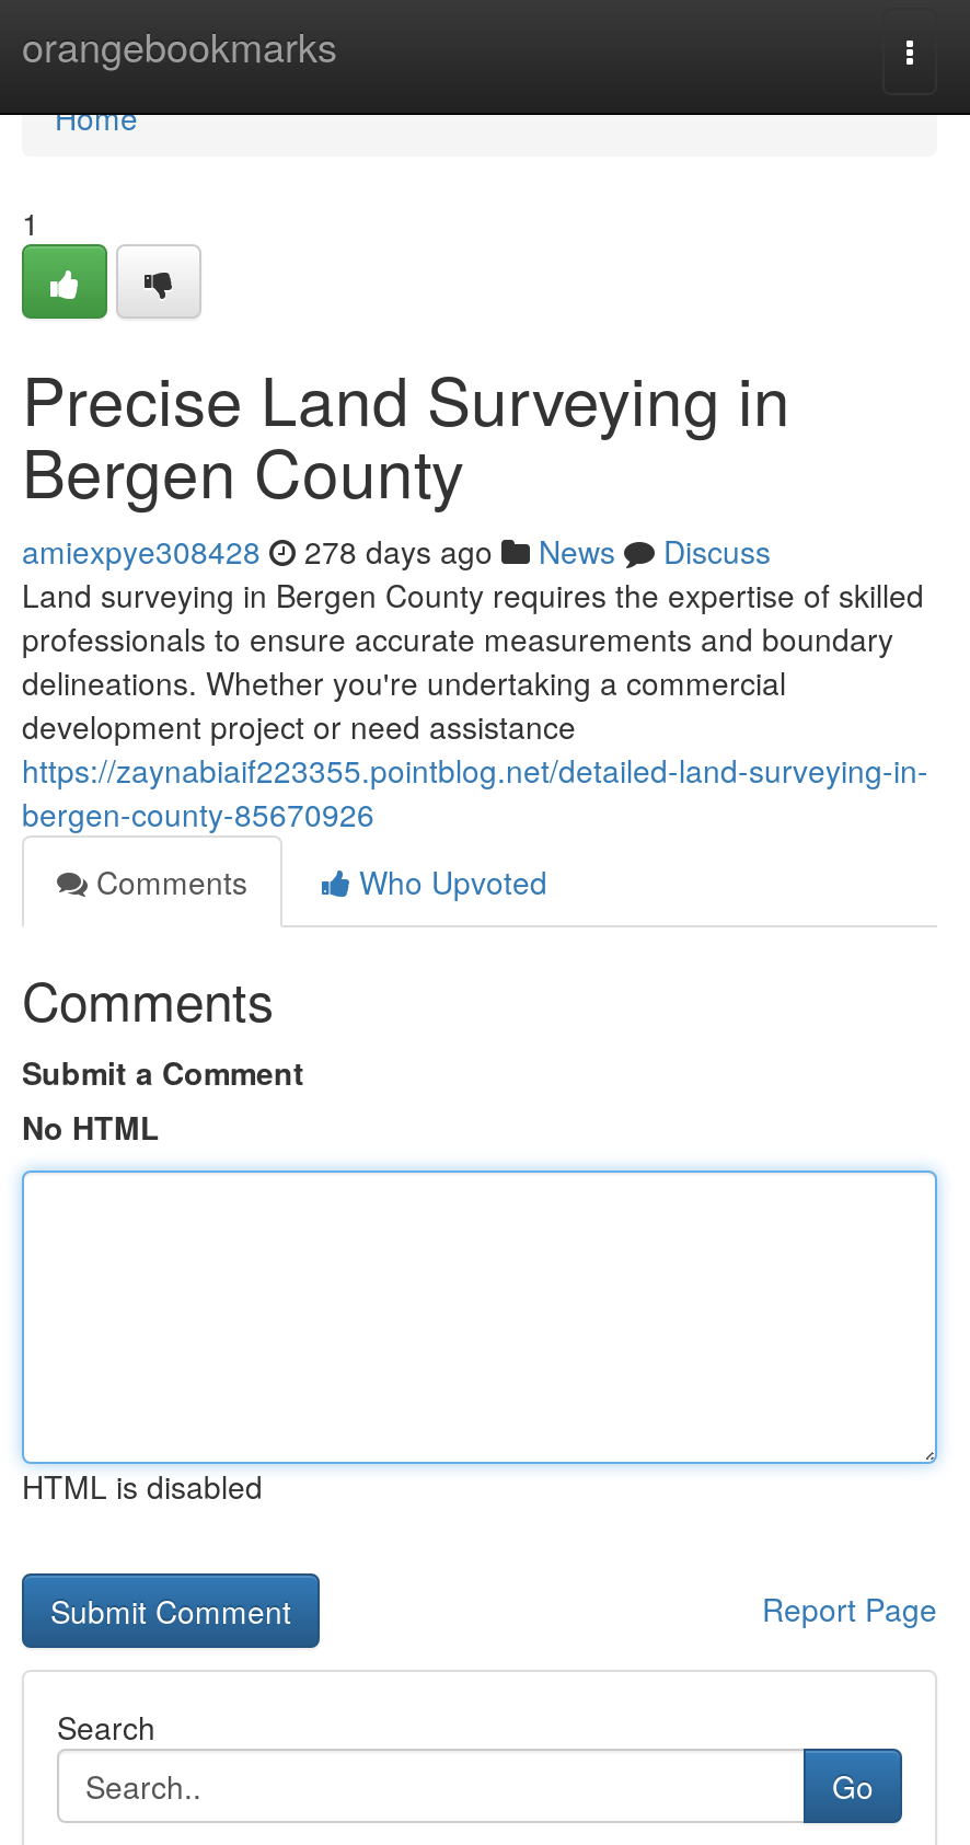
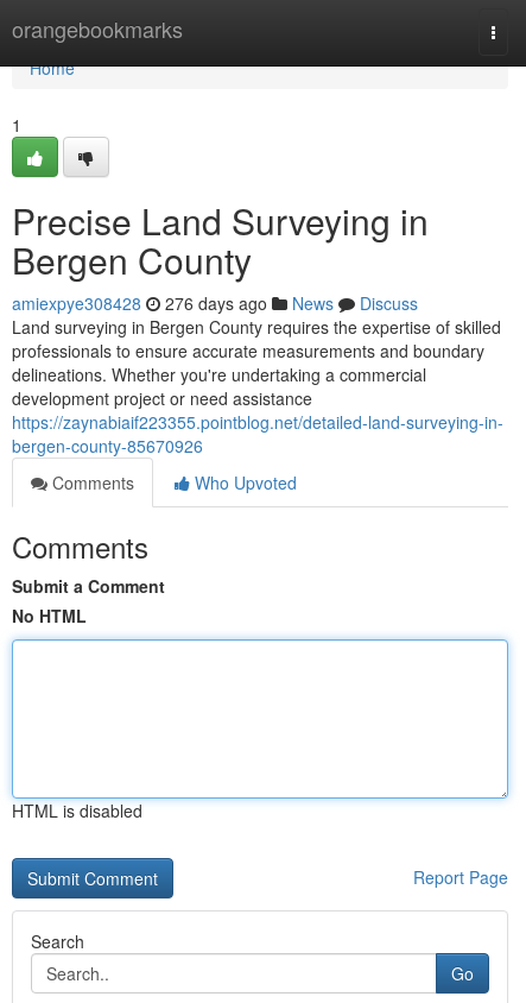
- amiexpye308428 278 days ago News Discuss
+ amiexpye308428 276 days ago News Discuss
